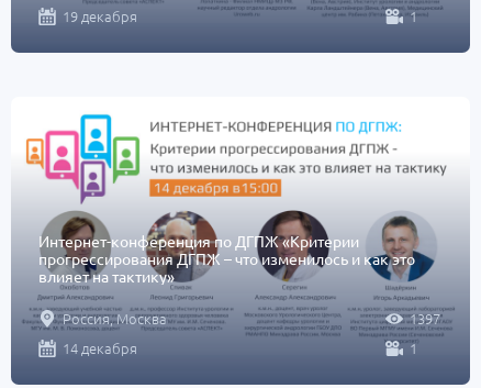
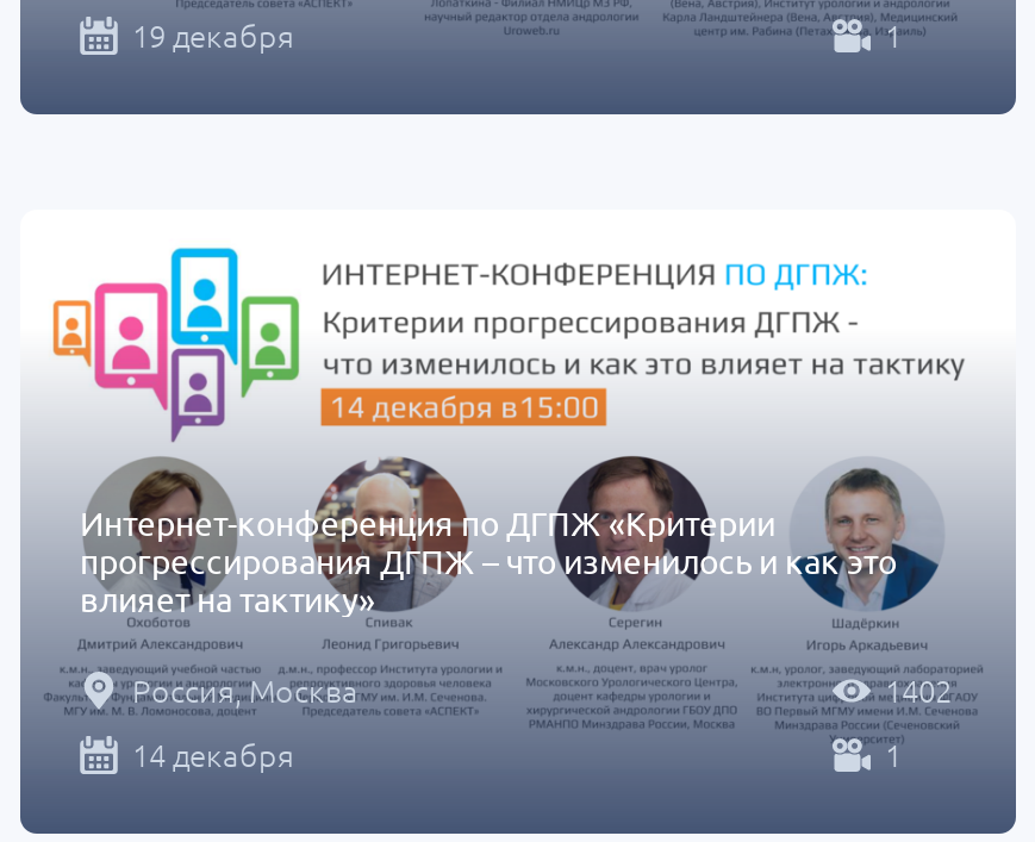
- 1397
+ 1402
